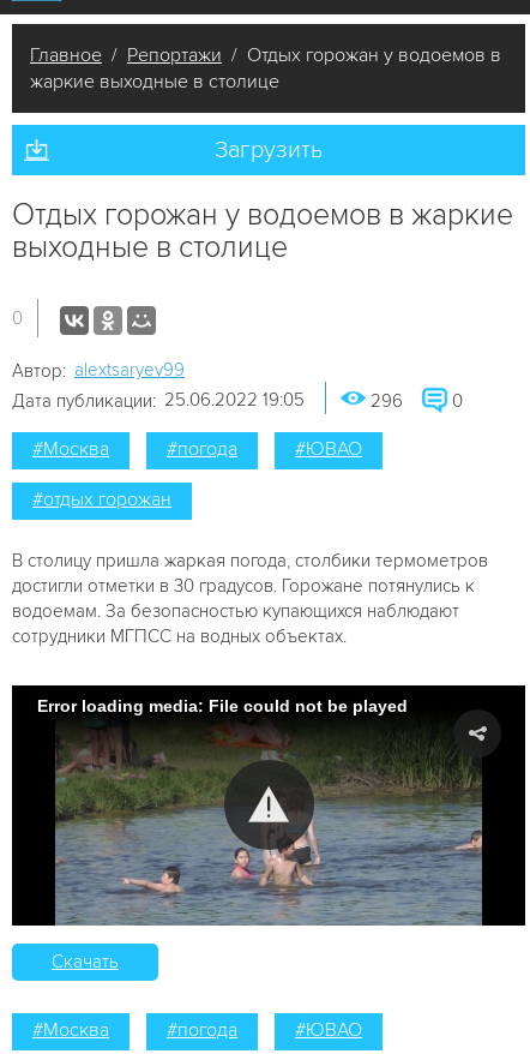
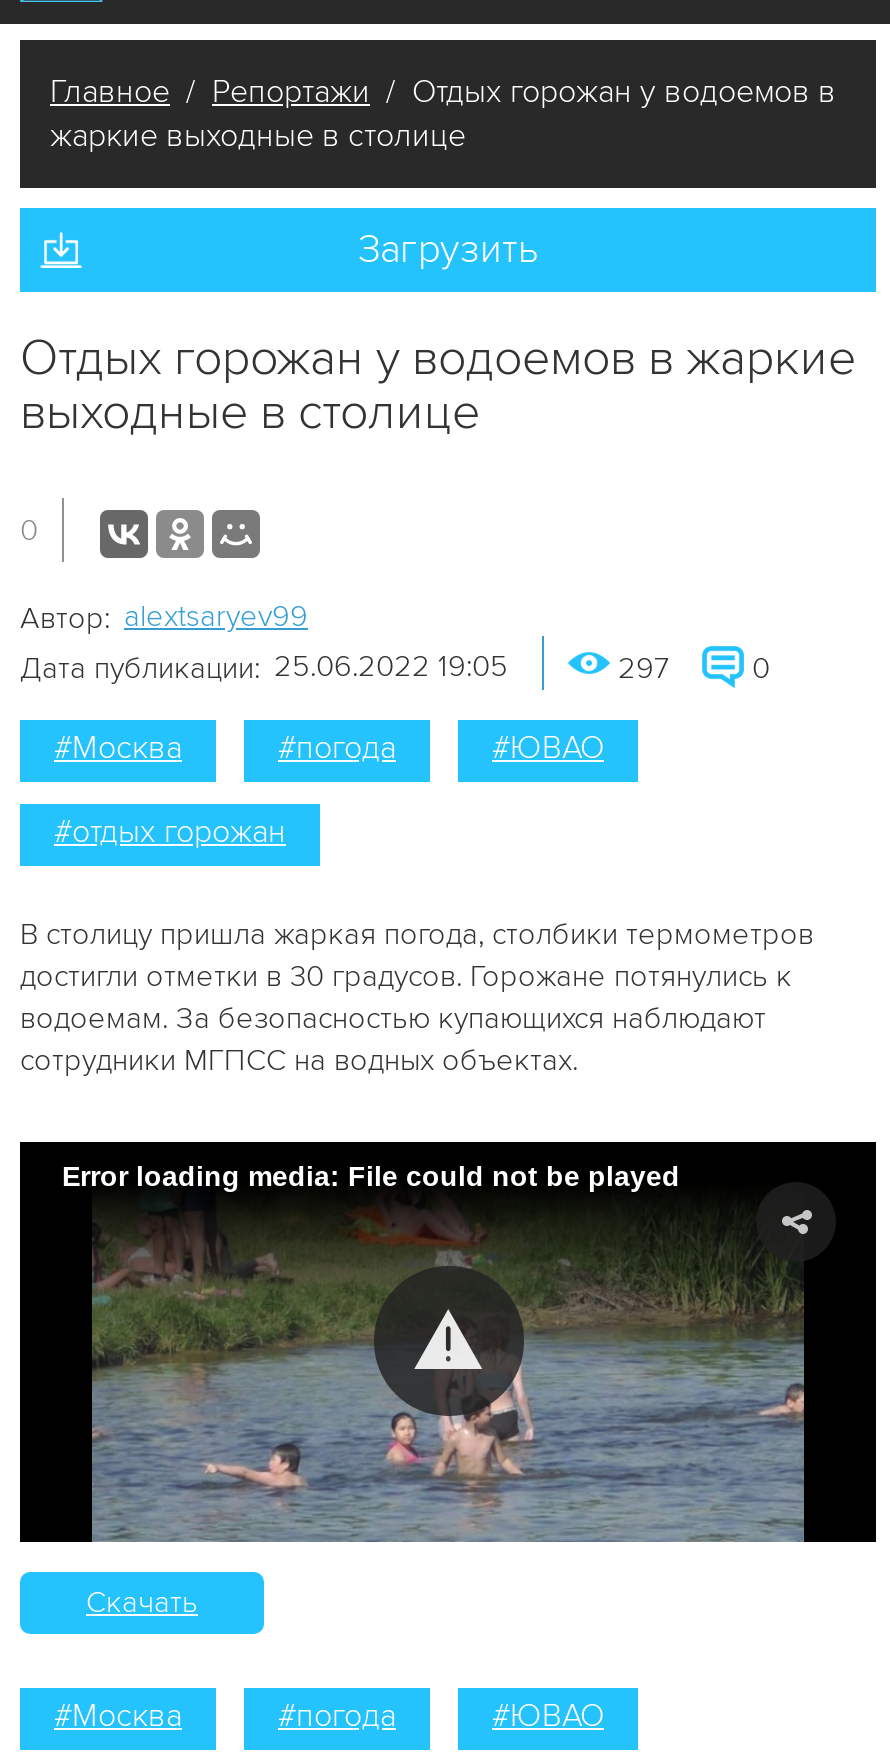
- 296
+ 297
